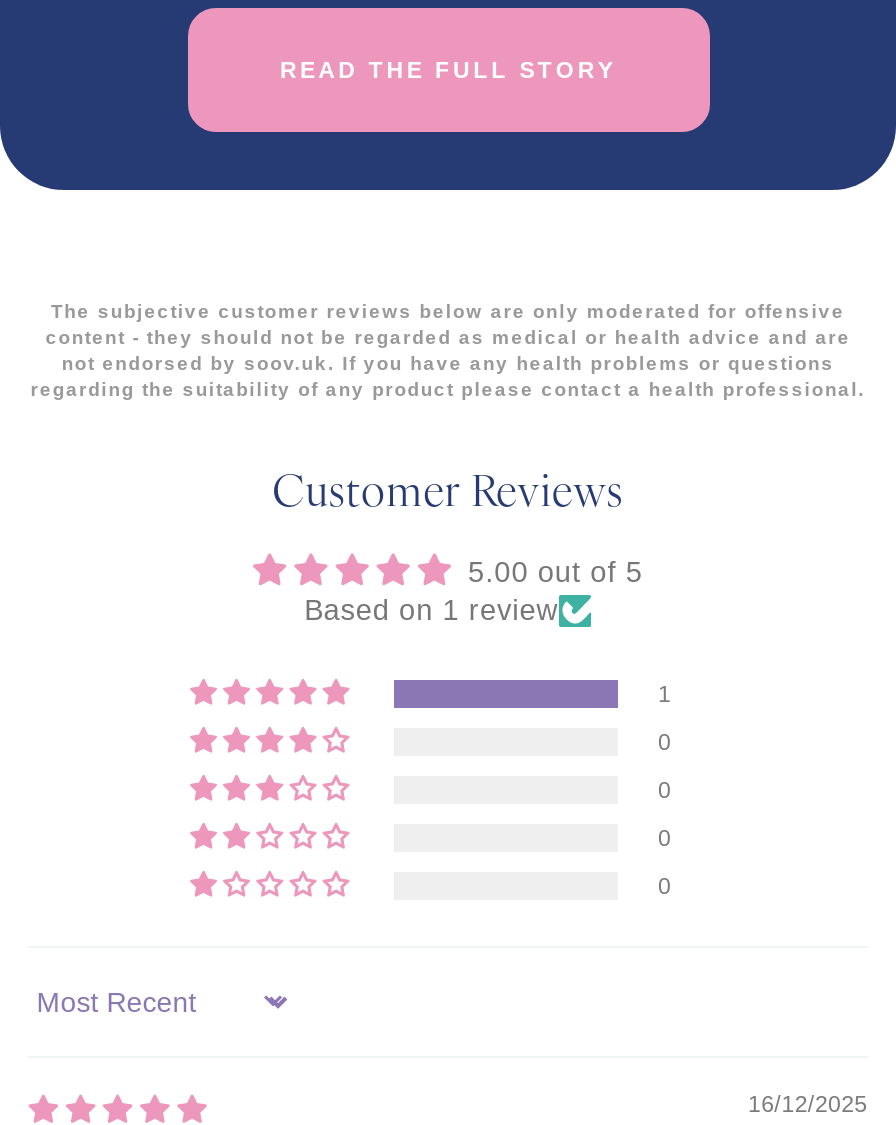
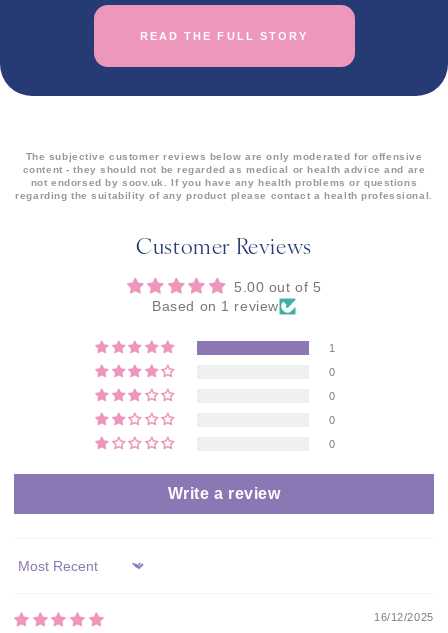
+ Write a review
